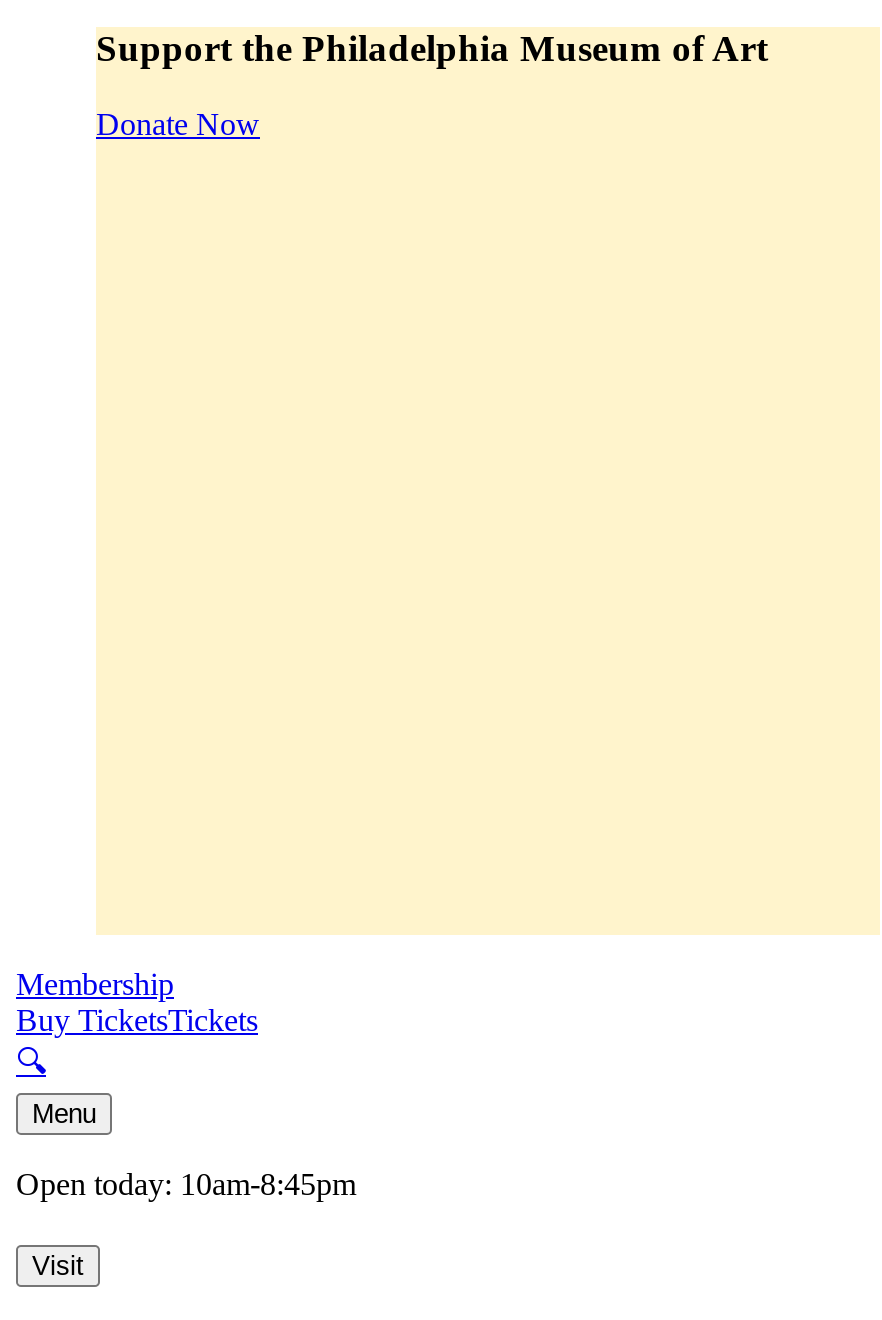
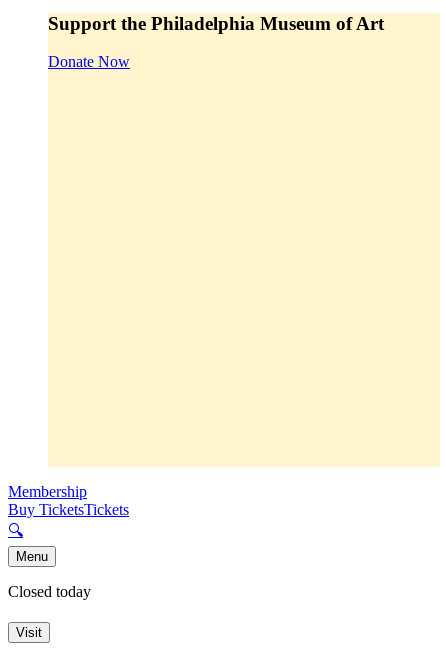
- Open today: 10am-8:45pm
+ Closed today
